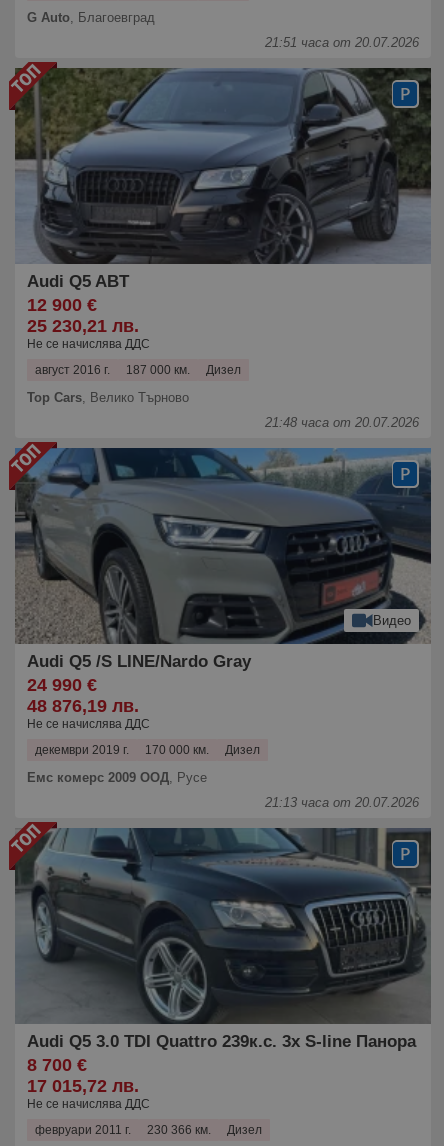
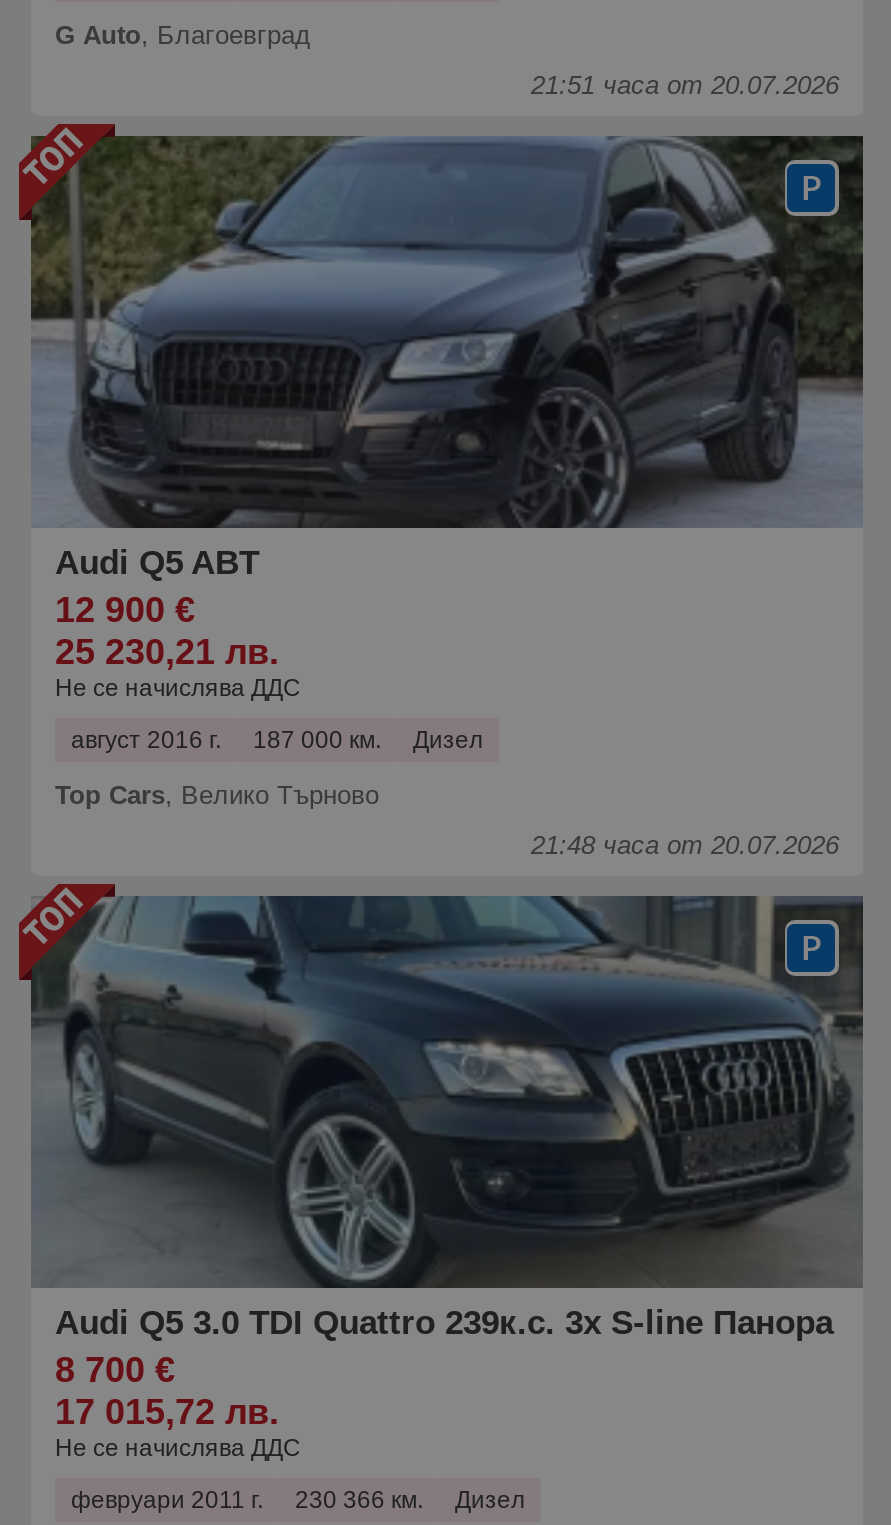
- [image]
- Видео
- Audi Q5 /S LINE/Nardo Gray
- 24 990 €
- 48 876,19 лв.
- Не се начислява ДДС
- декември 2019 г.
- 170 000 км.
- Дизел
- Емс комерс 2009 ООД, Русе
- 21:13 часа от 20.07.2026
